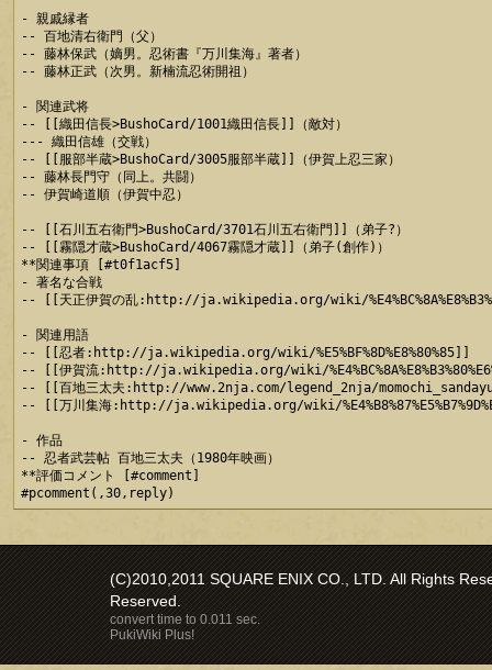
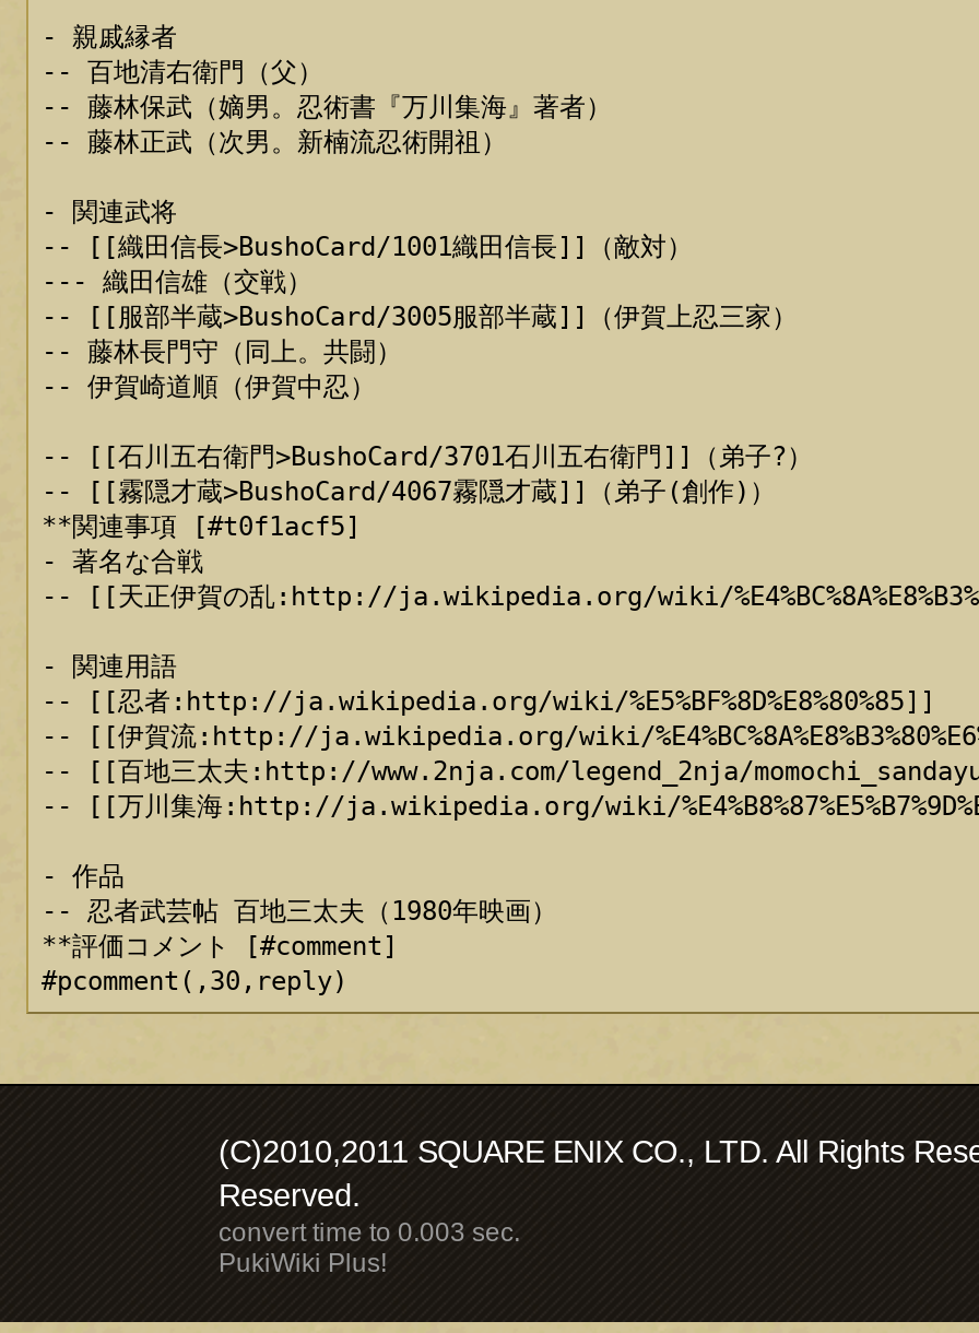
- convert time to 0.011 sec.
+ convert time to 0.003 sec.
